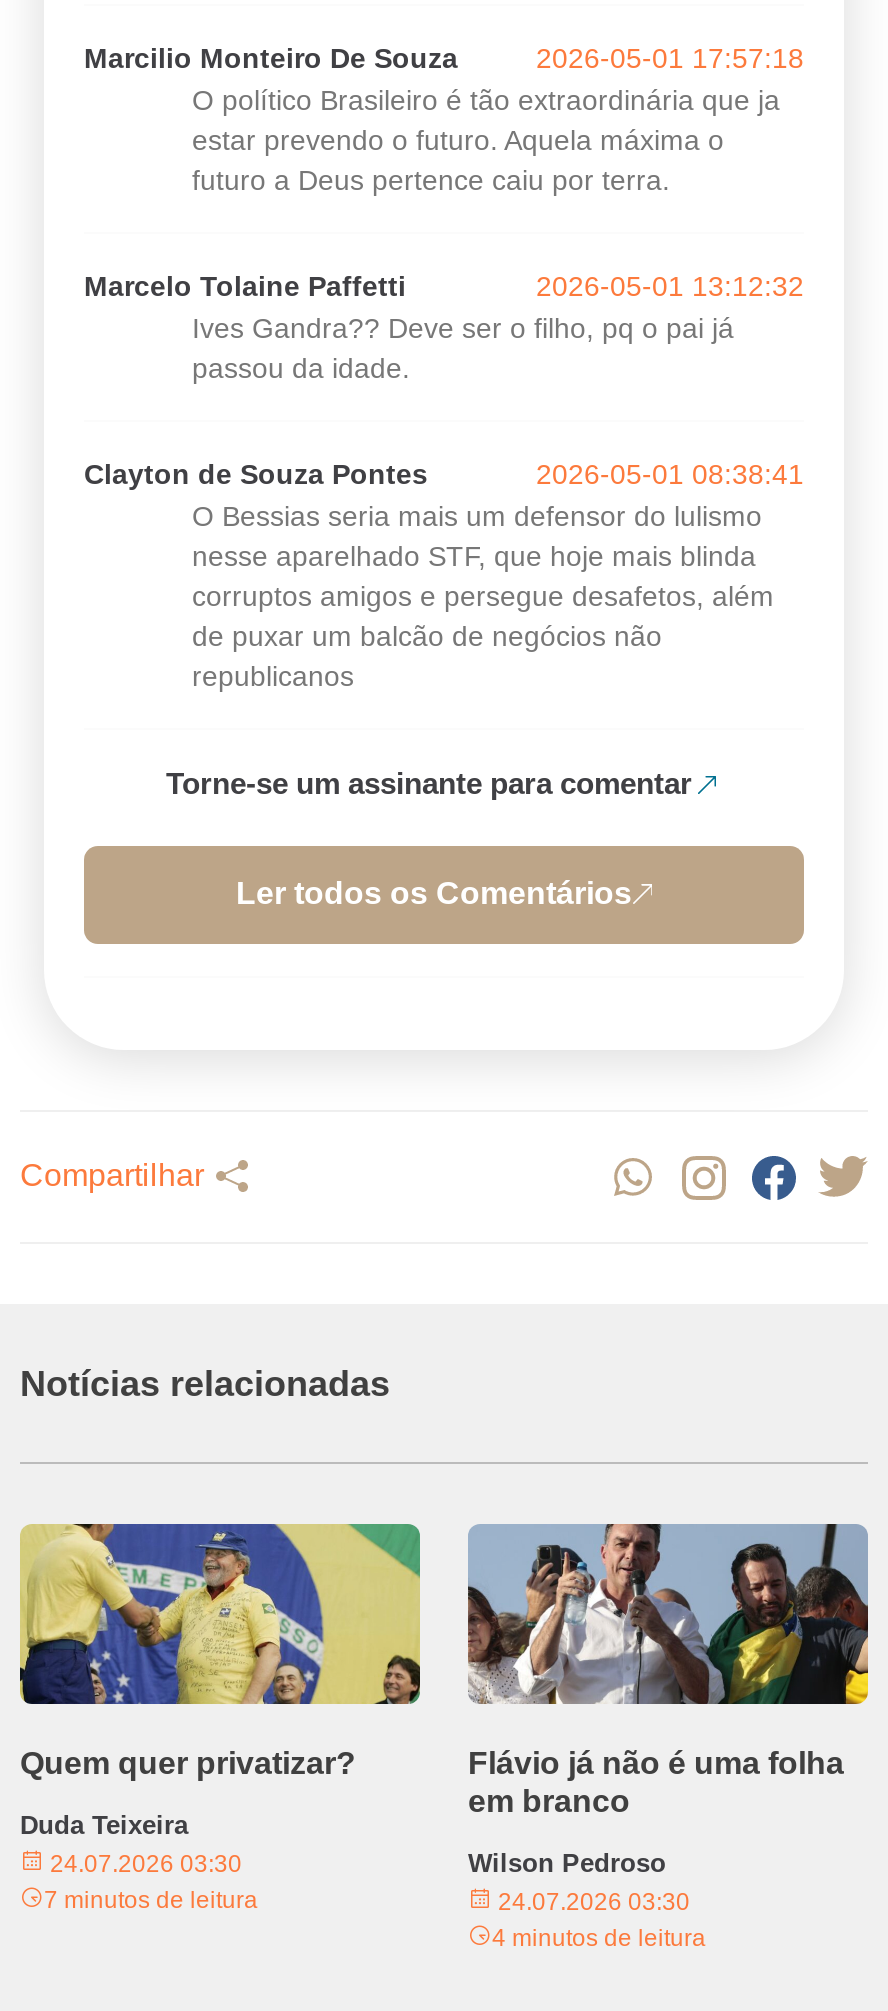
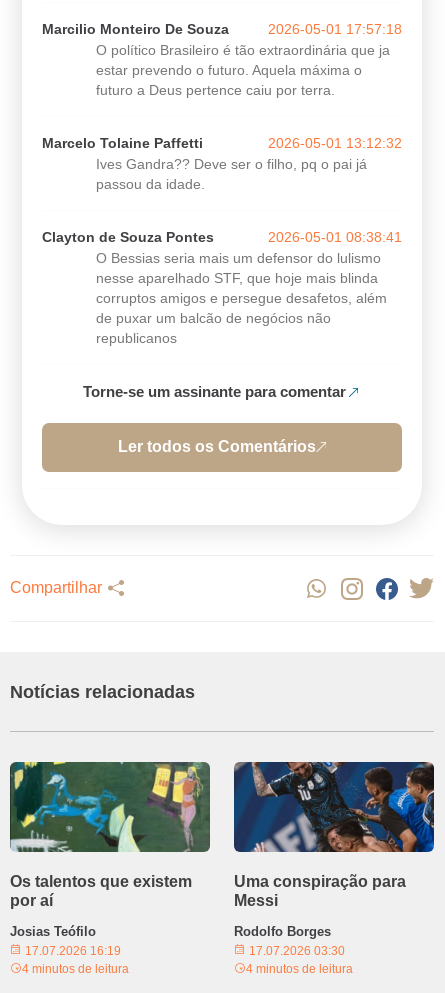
- [image]
- Quem quer privatizar?
+ [image]
+ Os talentos que existem
+ por aí

- [image]
- Flávio já não é uma folha
- em branco
+ [image]
+ Uma conspiração para
+ Messi

- Duda Teixeira
- 24.07.2026 03:30
- 7 minutos de leitura
+ Josias Teófilo
+ 17.07.2026 16:19
+ 4 minutos de leitura

- Wilson Pedroso
- 24.07.2026 03:30
+ Rodolfo Borges
+ 17.07.2026 03:30
